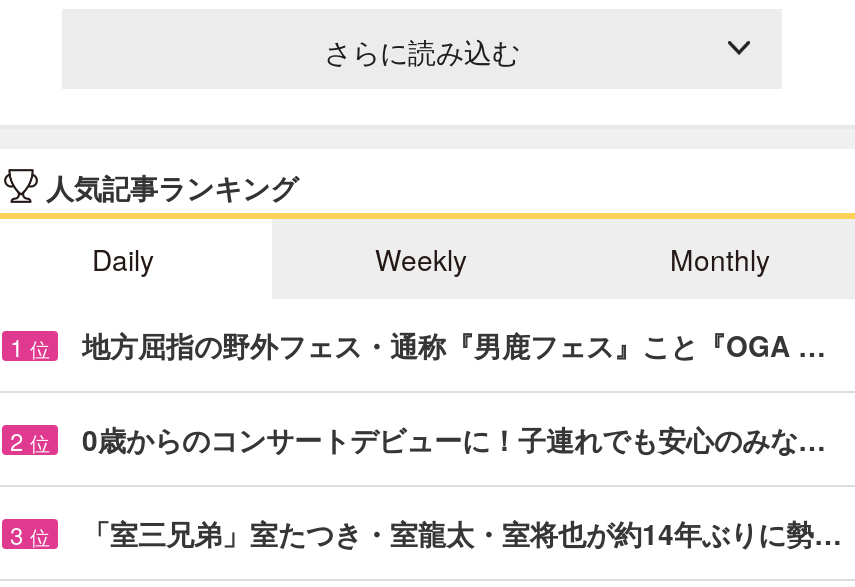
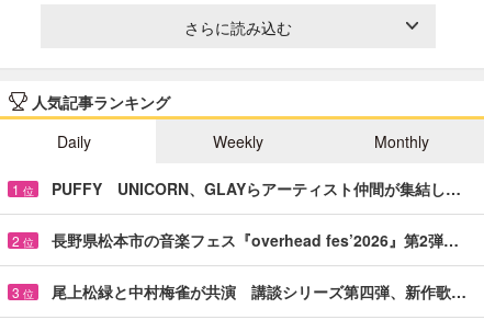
- 地方屈指の野外フェス・通称『男鹿フェス』こと『OGA …
+ PUFFY UNICORN、GLAYらアーティスト仲間が集結し…

- 0歳からのコンサートデビューに！子連れでも安心のみな…
+ 長野県松本市の音楽フェス『overhead fes’2026』第2弾…

- 「室三兄弟」室たつき・室龍太・室将也が約14年ぶりに勢…
+ 尾上松緑と中村梅雀が共演 講談シリーズ第四弾、新作歌…
